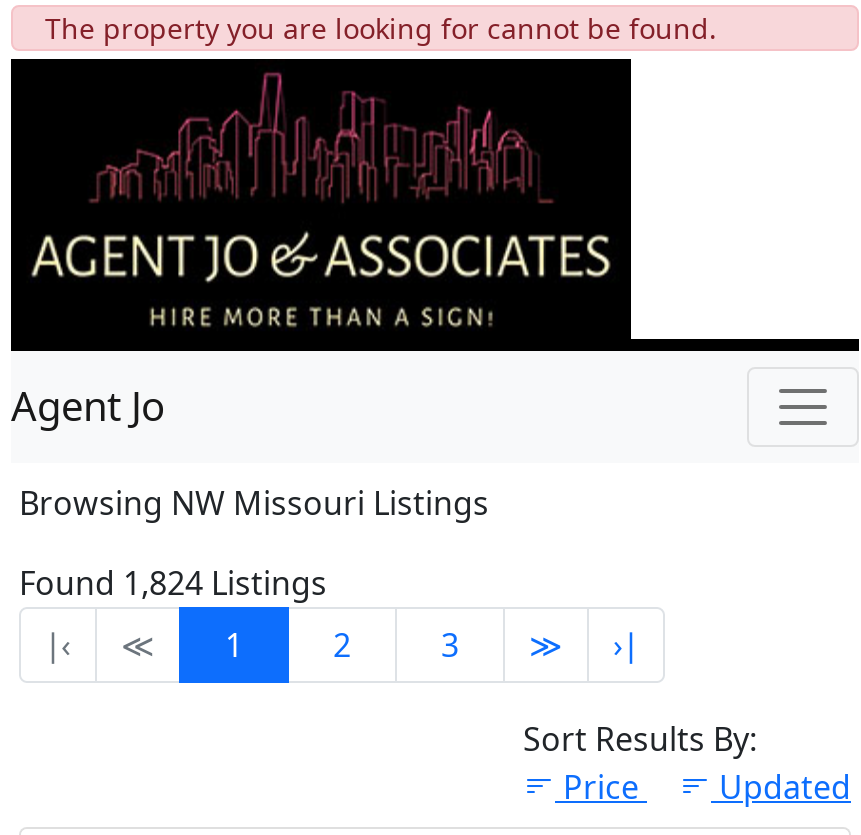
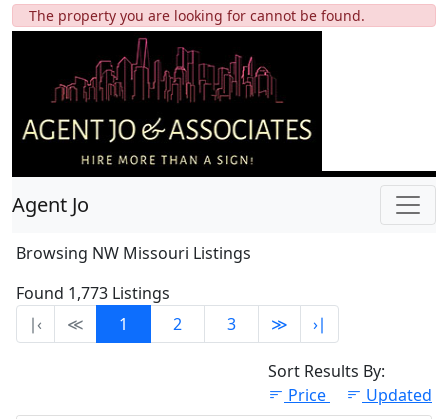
- Found 1,824 Listings
+ Found 1,773 Listings
